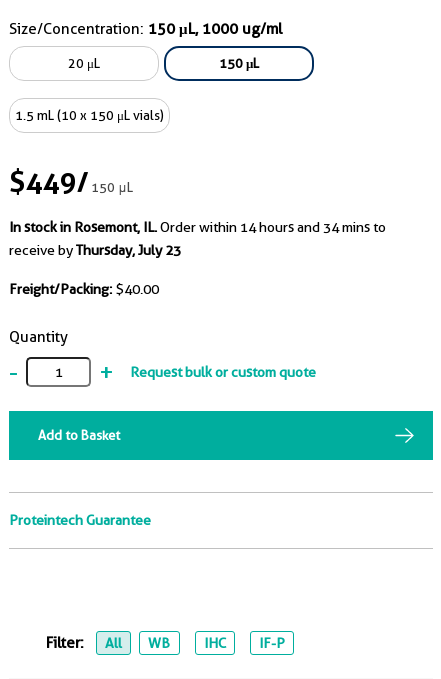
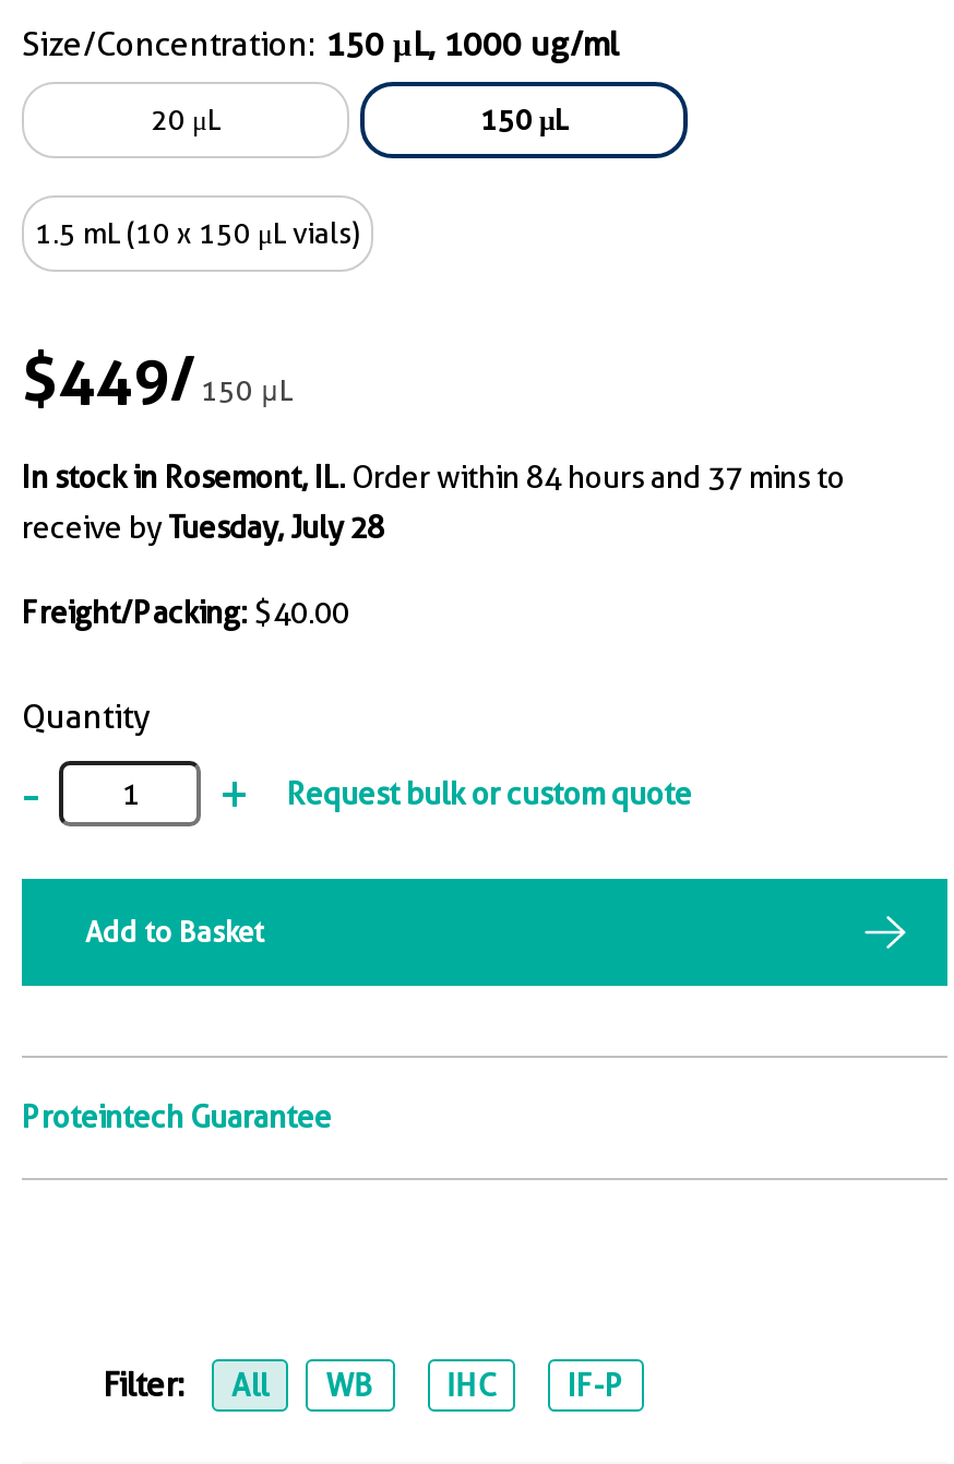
- In stock in Rosemont, IL. Order within 14 hours and 34 mins to
+ In stock in Rosemont, IL. Order within 84 hours and 37 mins to

- receive by Thursday, July 23
+ receive by Tuesday, July 28
